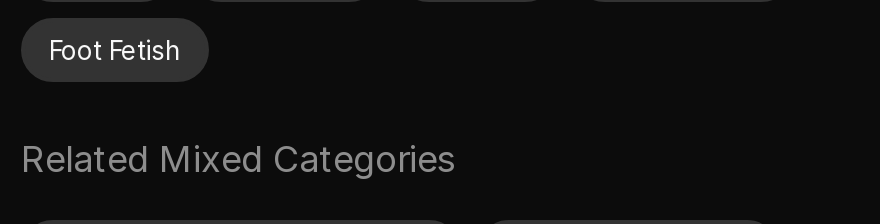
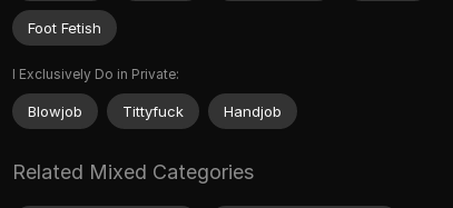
+ I Exclusively Do in Private:
+ Blowjob
+ Tittyfuck
+ Handjob
